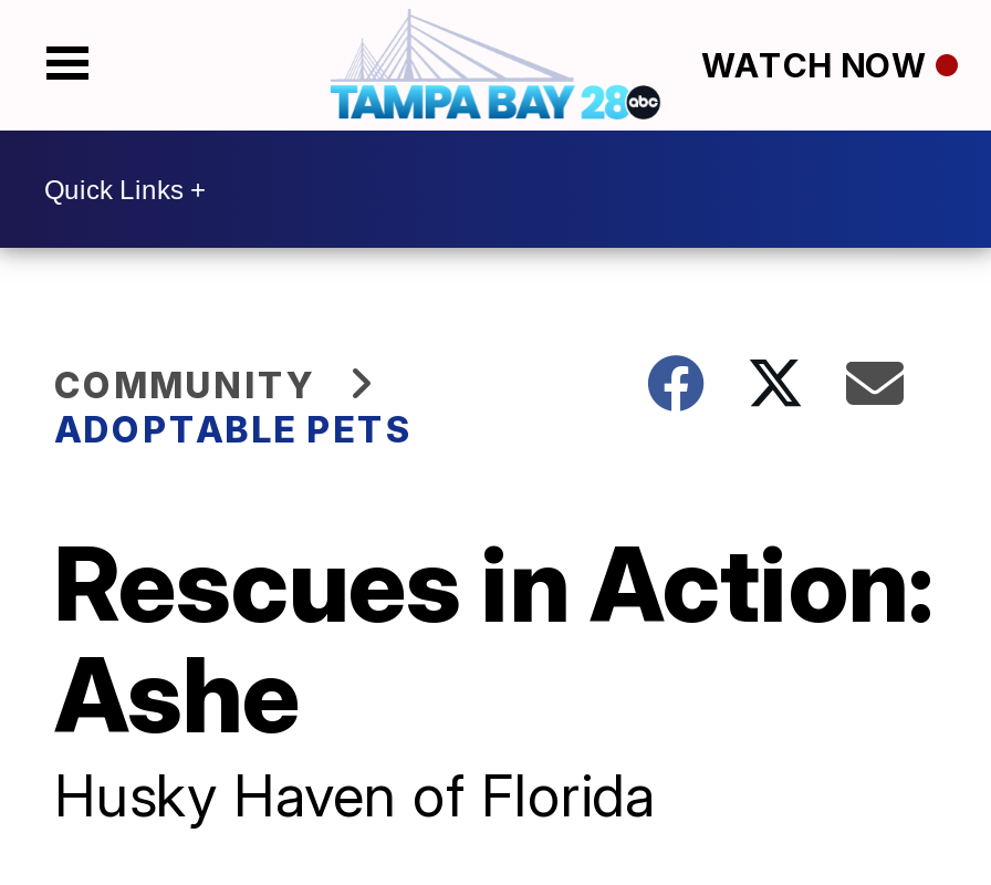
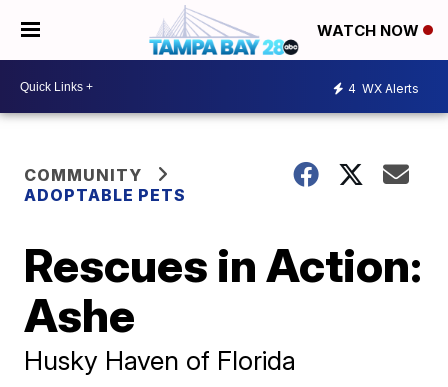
+ 4 WX Alerts
